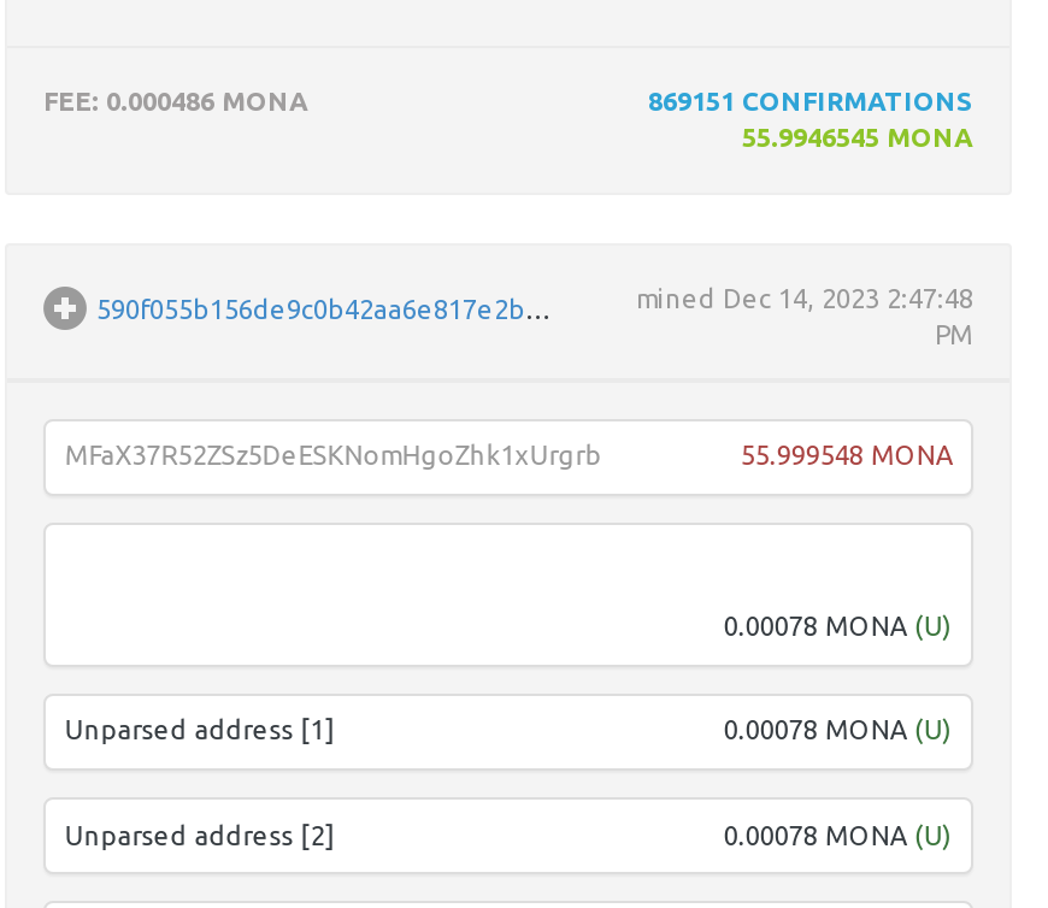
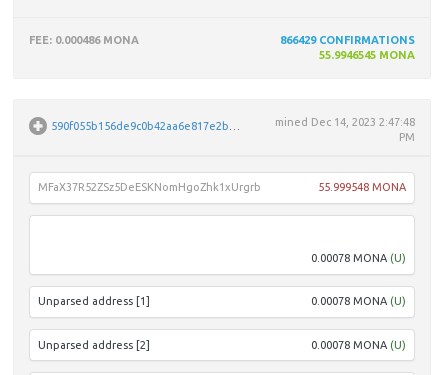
- 869151 CONFIRMATIONS
+ 866429 CONFIRMATIONS
